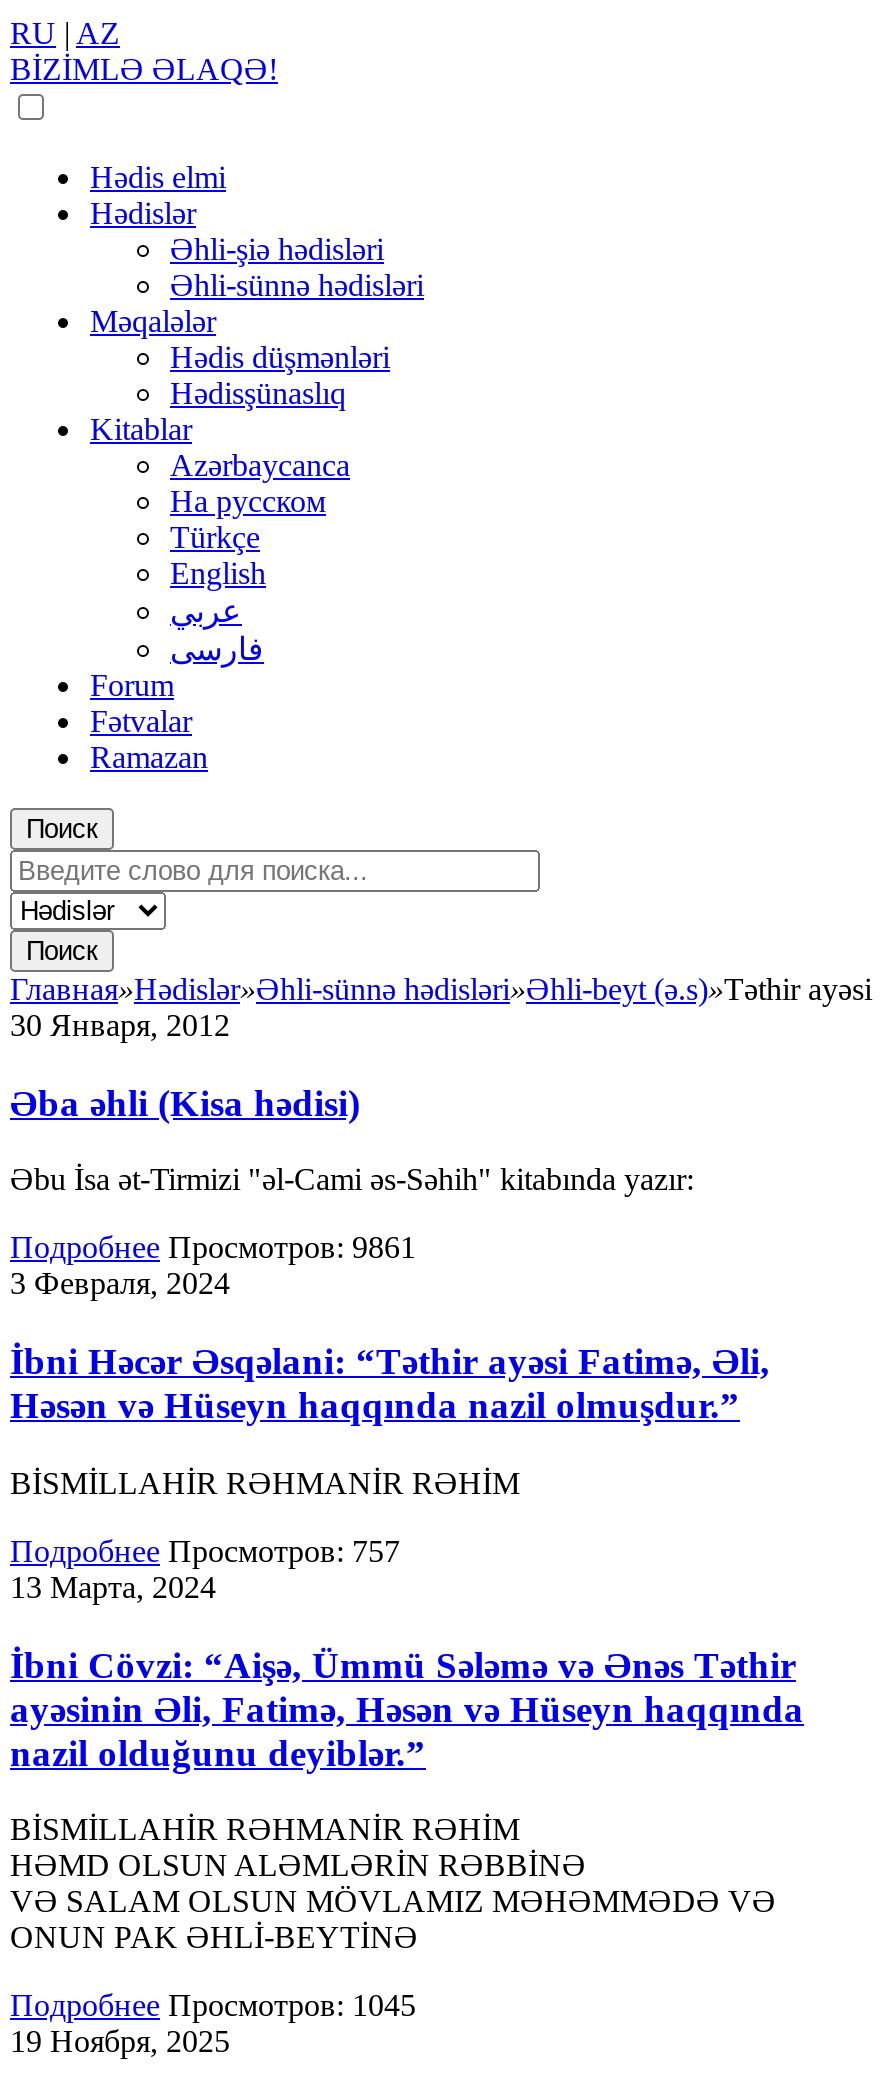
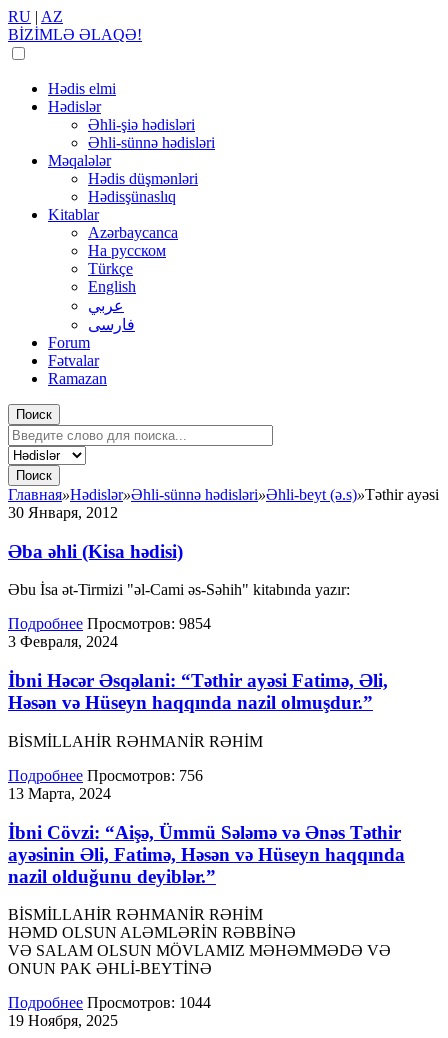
- Подробнее Просмотров: 9861
+ Подробнее Просмотров: 9854

- Подробнее Просмотров: 757
+ Подробнее Просмотров: 756

- Подробнее Просмотров: 1045
+ Подробнее Просмотров: 1044
